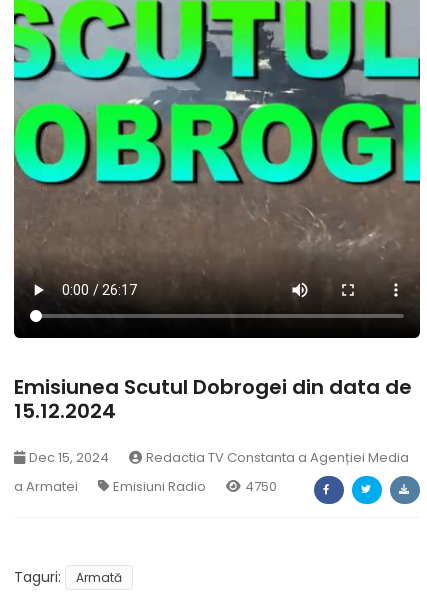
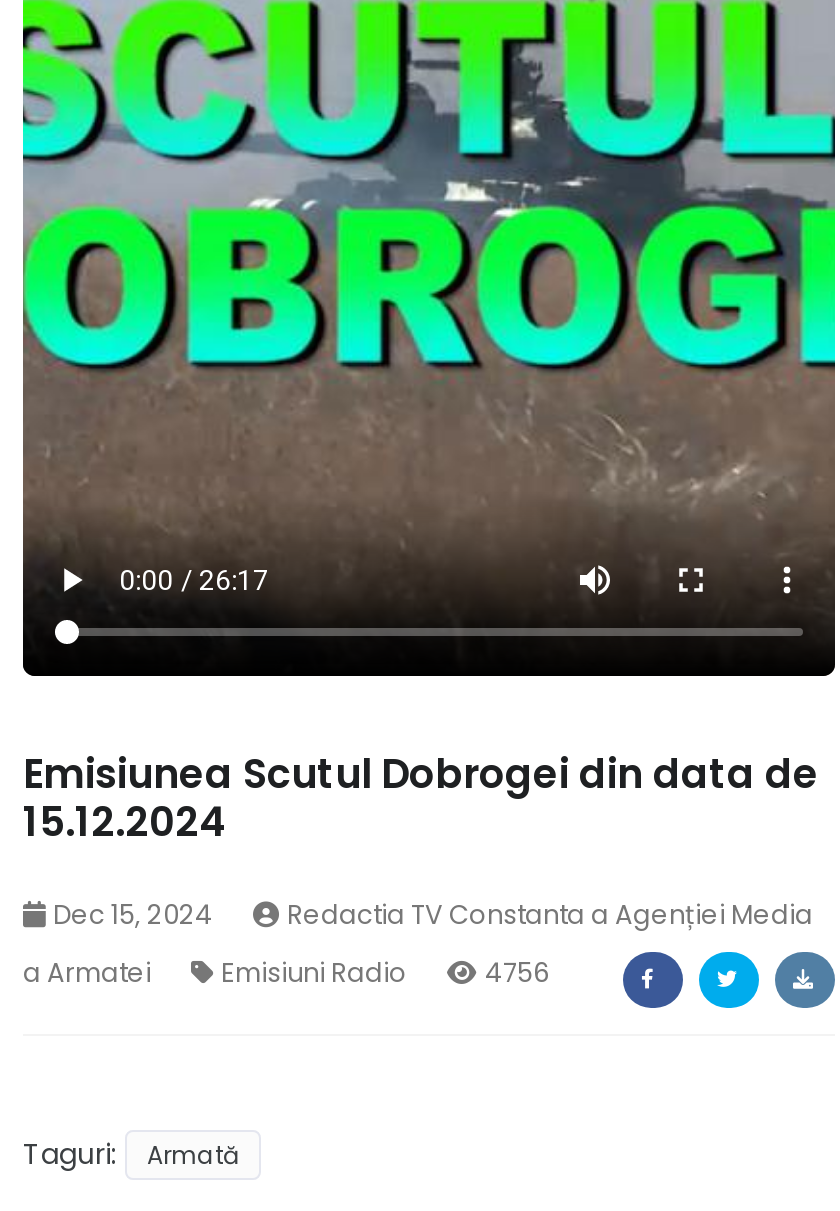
- 4750
+ 4756
